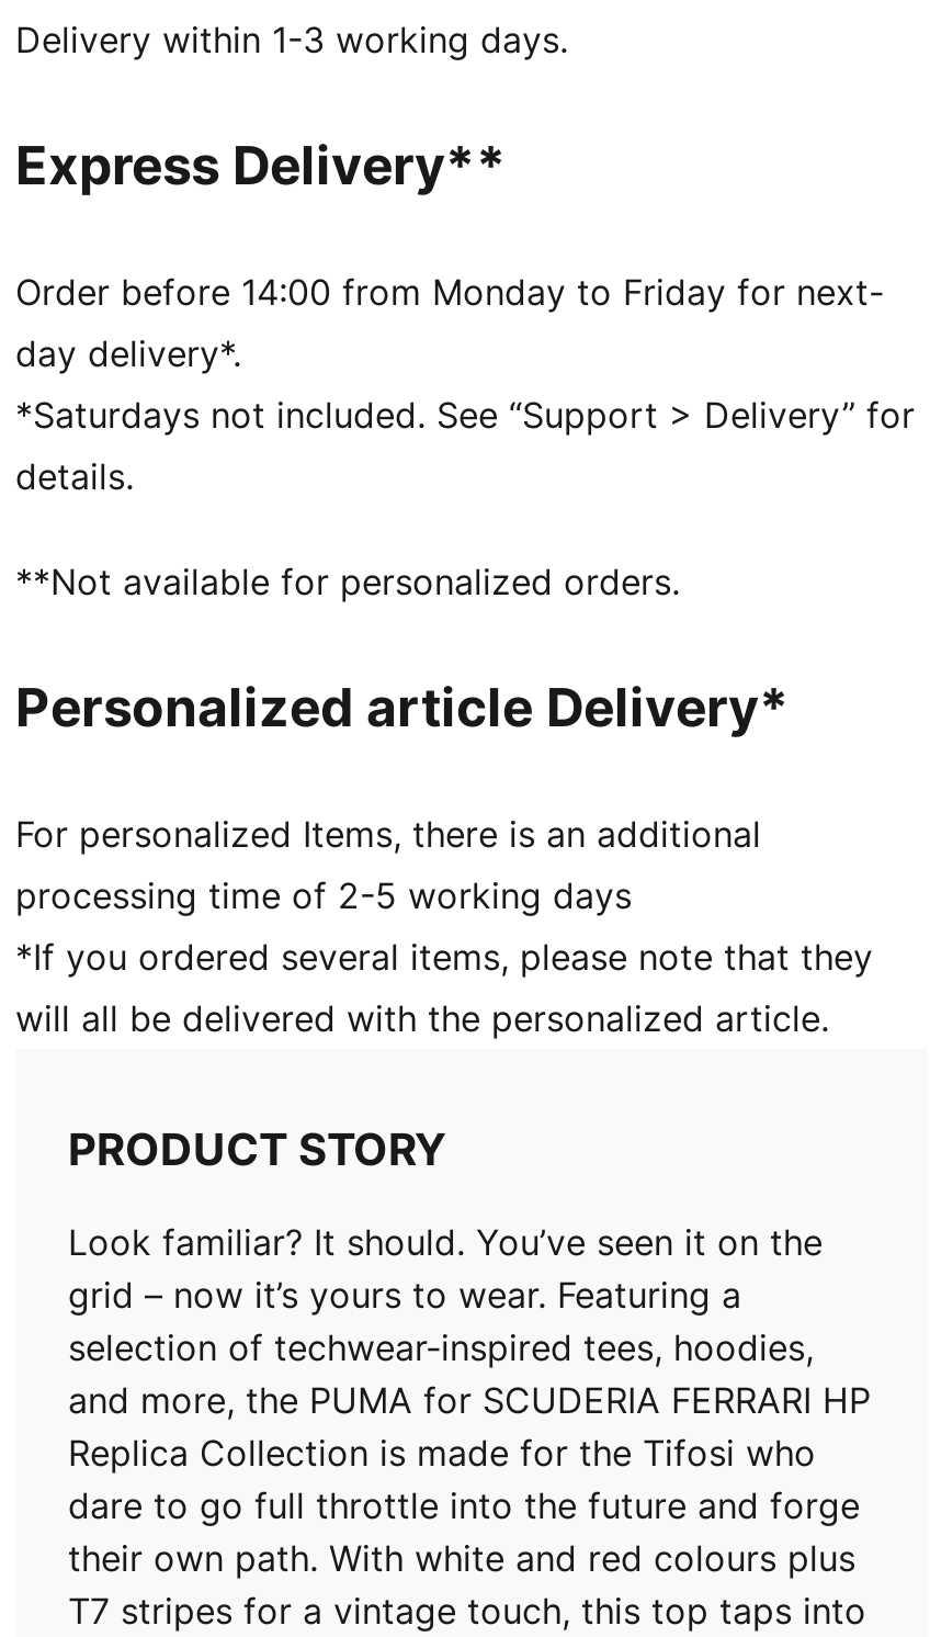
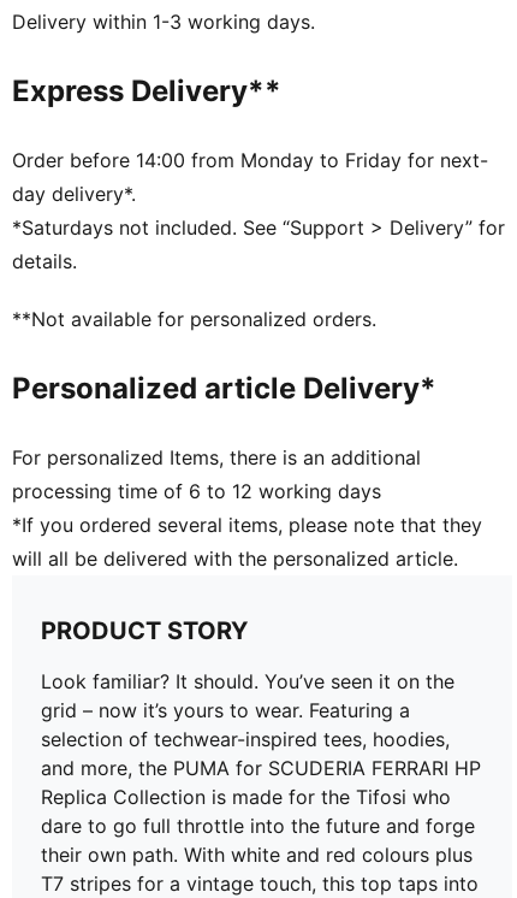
- processing time of 2-5 working days
+ processing time of 6 to 12 working days
